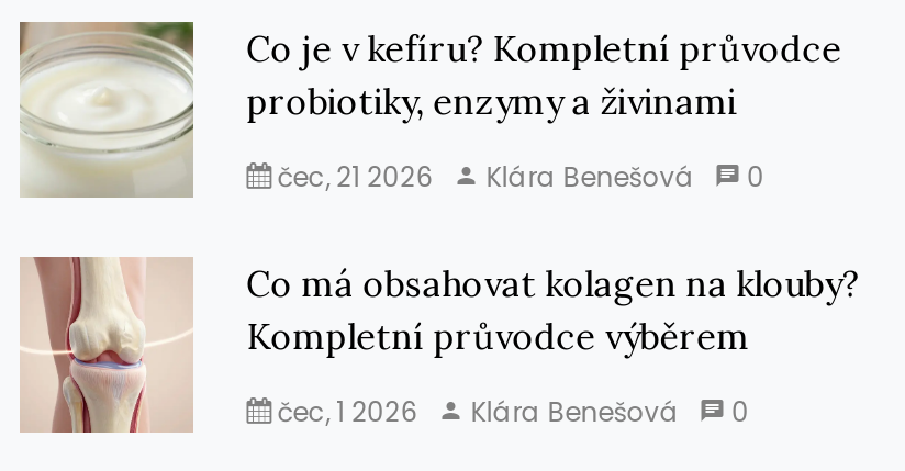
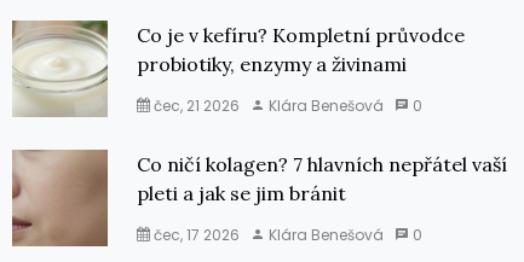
- [image]
- Co má obsahovat kolagen na klouby?
- Kompletní průvodce výběrem
+ [image]
+ Co ničí kolagen? 7 hlavních nepřátel vaší
+ pleti a jak se jim bránit

- čec, 1 2026 Klára Benešová 0
+ čec, 17 2026 Klára Benešová 0
